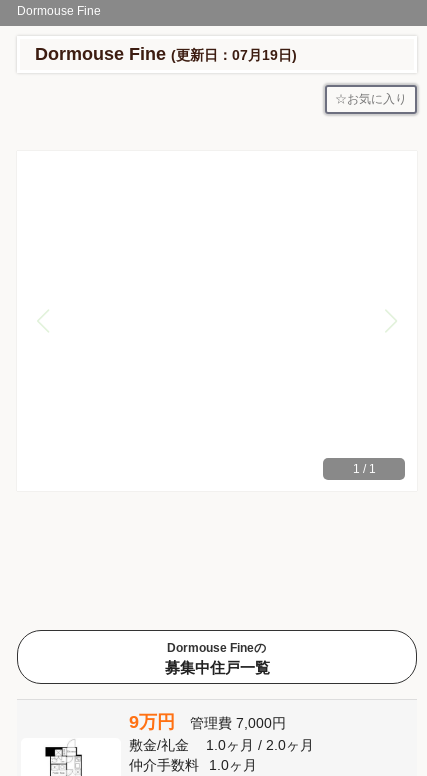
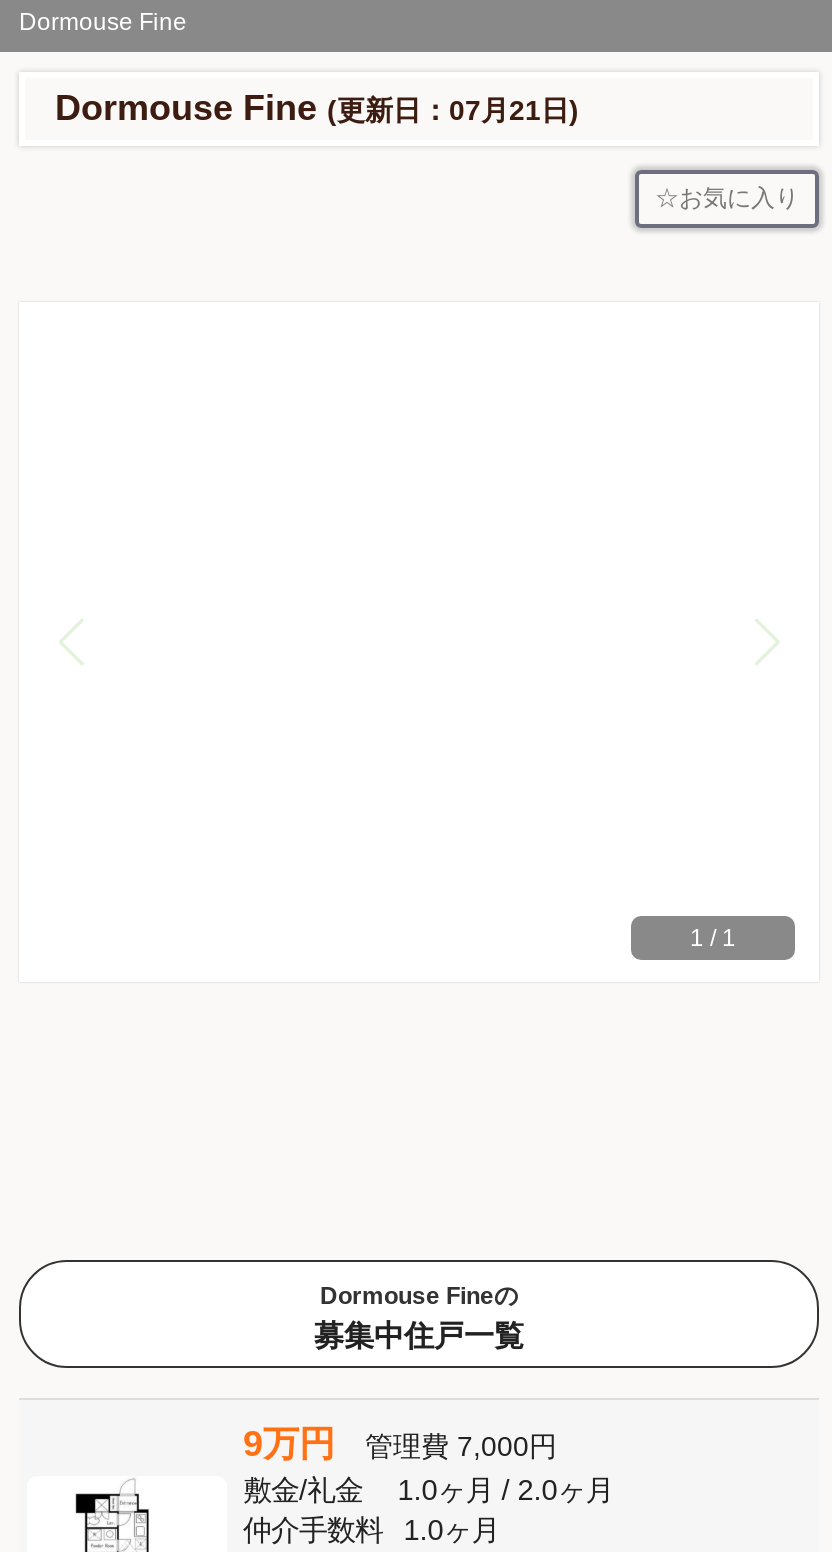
- Dormouse Fine (更新日：07月19日)
+ Dormouse Fine (更新日：07月21日)
